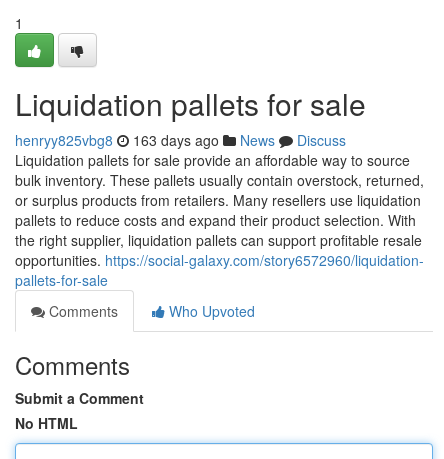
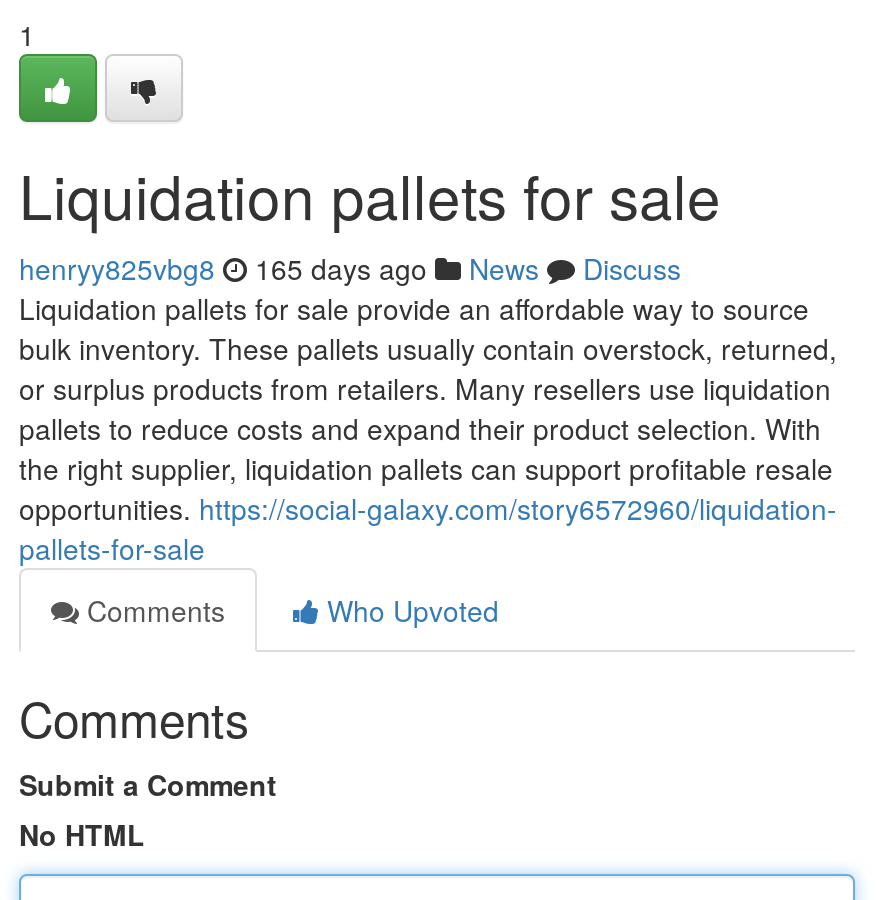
- henryy825vbg8 163 days ago News Discuss
+ henryy825vbg8 165 days ago News Discuss
